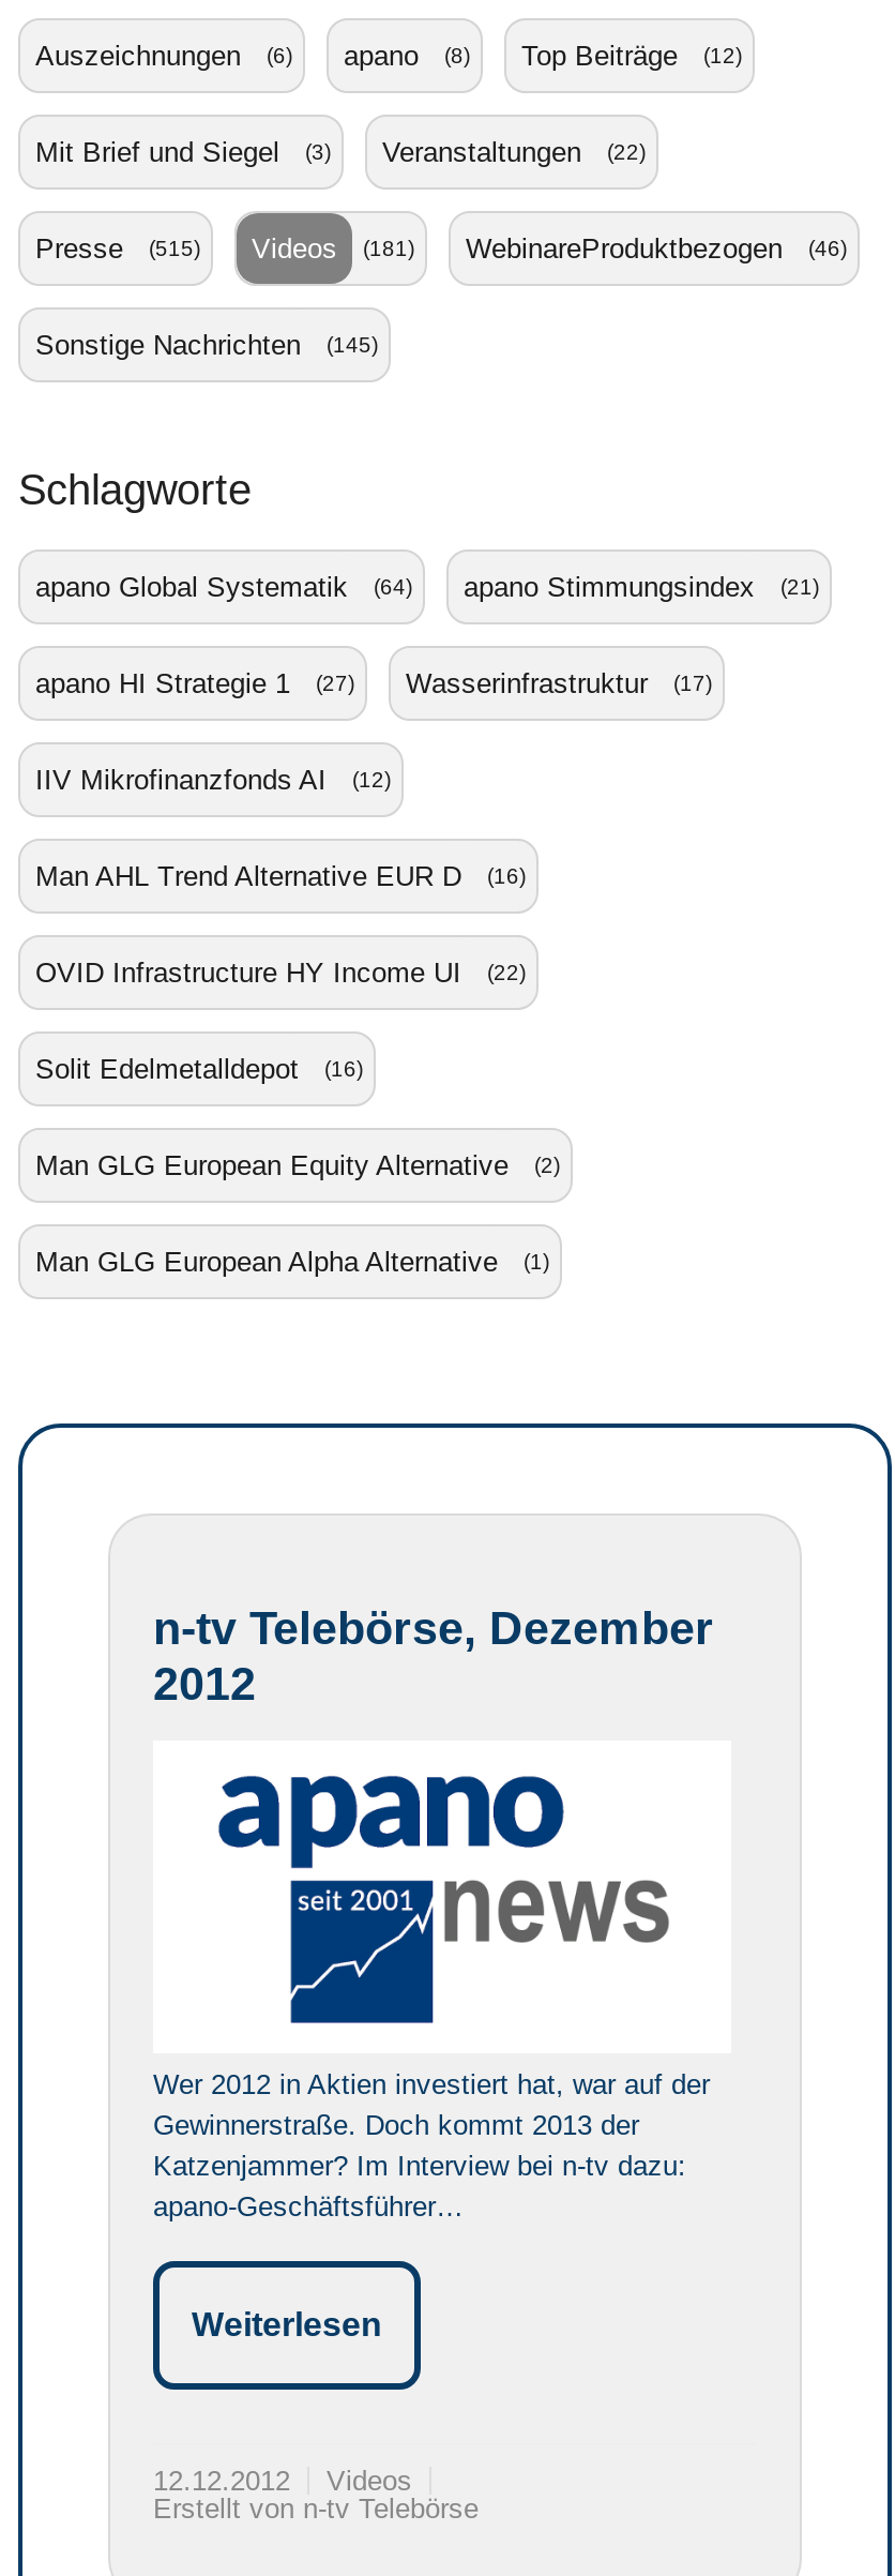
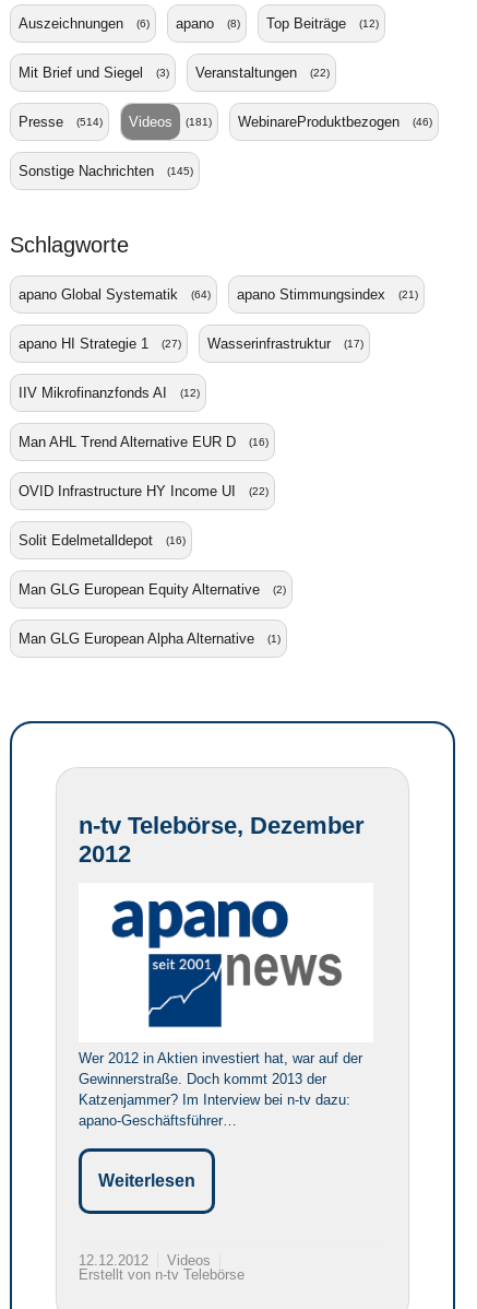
- Presse (515)
+ Presse (514)
